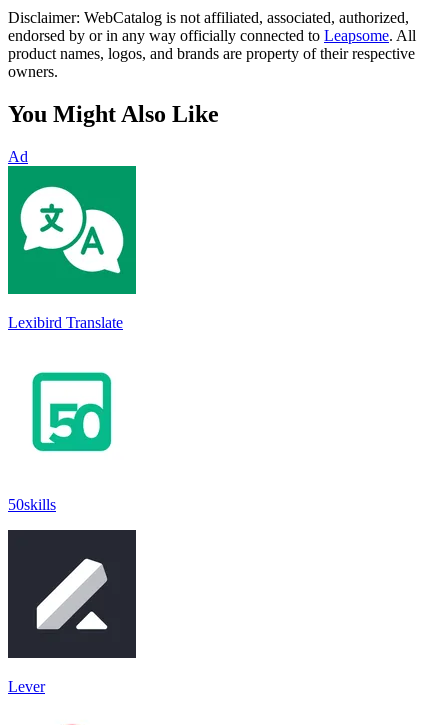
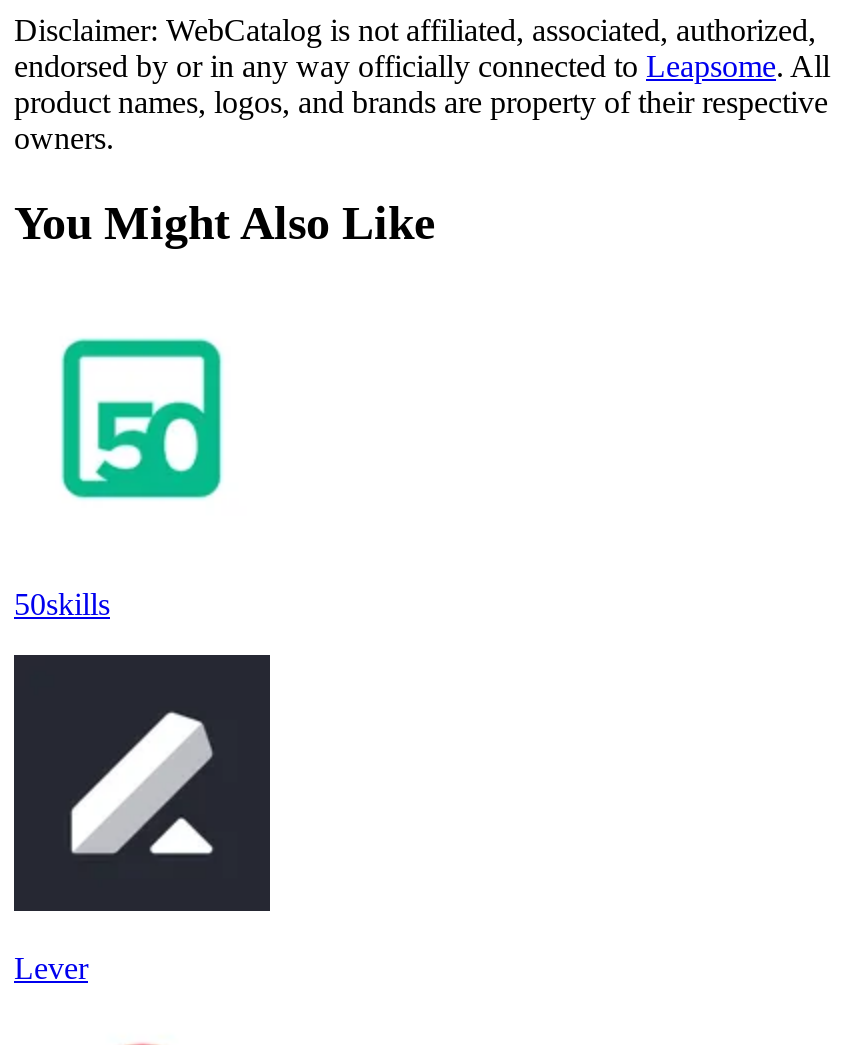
- Ad

- [image]
- Lexibird Translate
